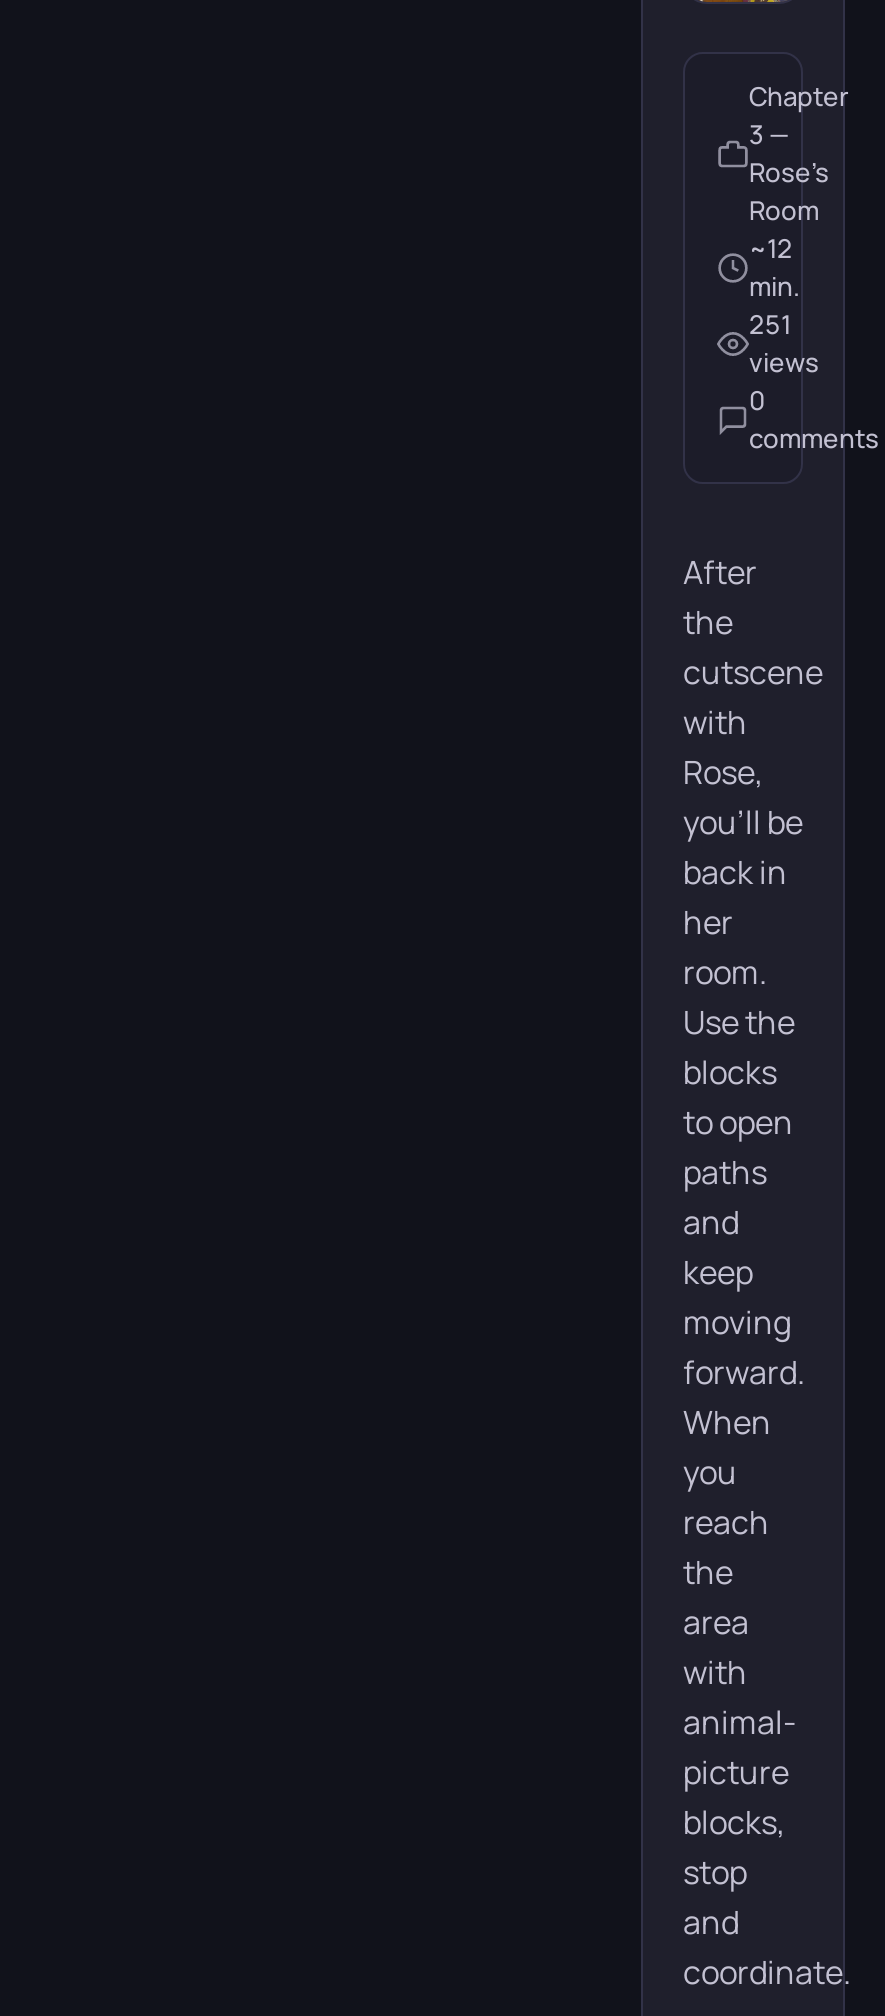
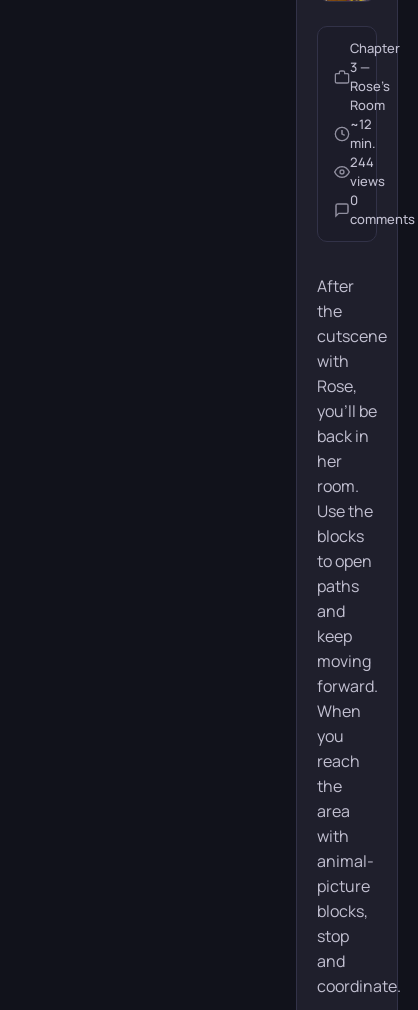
- 251
+ 244
